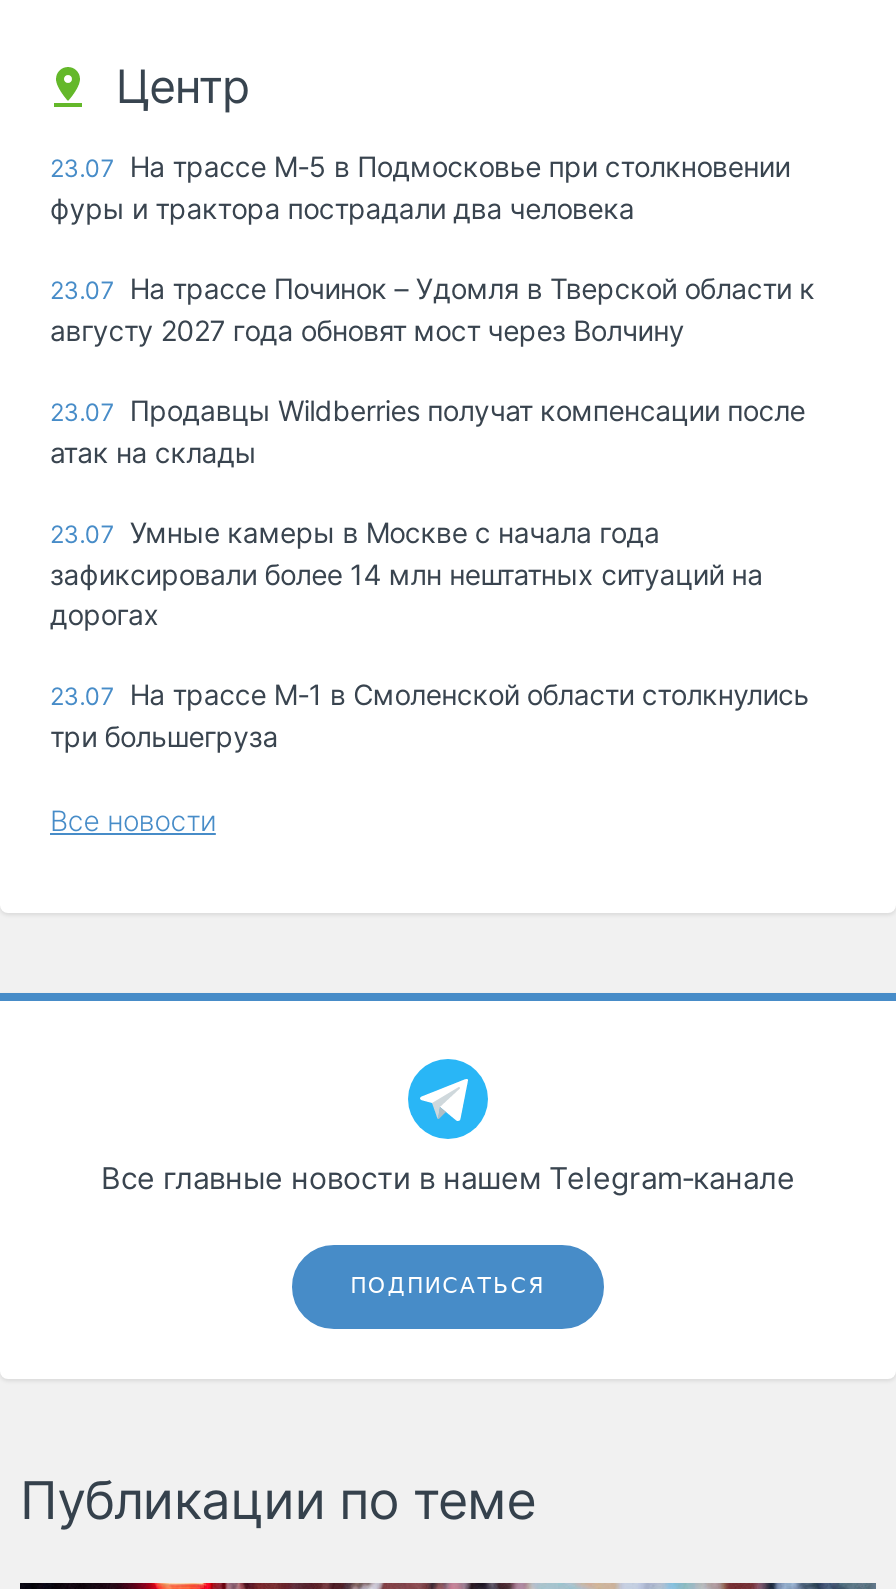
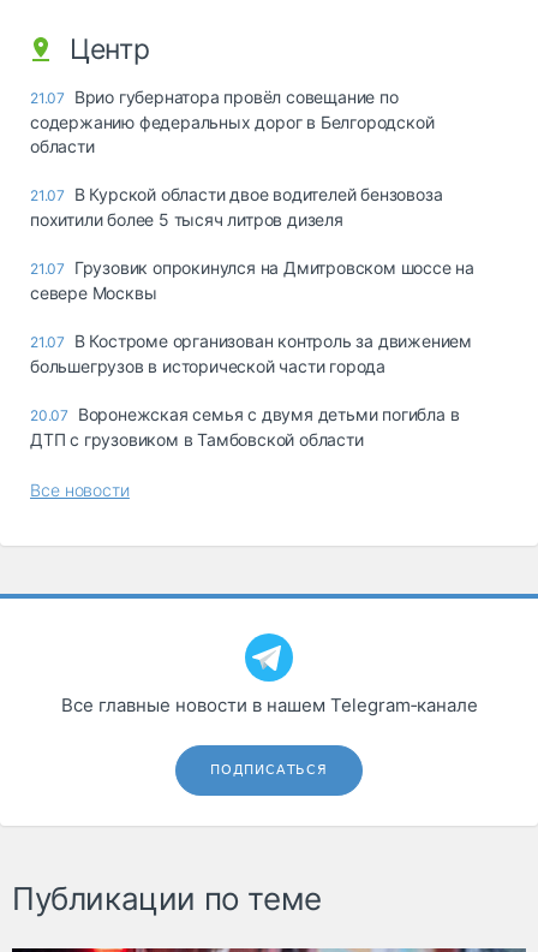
- 23.07 На трассе М-5 в Подмосковье при столкновении
- фуры и трактора пострадали два человека
+ 21.07 Врио губернатора провёл совещание по
+ содержанию федеральных дорог в Белгородской
+ области

- 23.07 На трассе Починок – Удомля в Тверской области к
- августу 2027 года обновят мост через Волчину
+ 21.07 В Курской области двое водителей бензовоза
+ похитили более 5 тысяч литров дизеля

- 23.07 Продавцы Wildberries получат компенсации после
- атак на склады
+ 21.07 Грузовик опрокинулся на Дмитровском шоссе на
+ севере Москвы

- 23.07 Умные камеры в Москве с начала года
- зафиксировали более 14 млн нештатных ситуаций на
- дорогах
+ 21.07 В Костроме организован контроль за движением
+ большегрузов в исторической части города

- 23.07 На трассе М-1 в Смоленской области столкнулись
- три большегруза
+ 20.07 Воронежская семья с двумя детьми погибла в
+ ДТП с грузовиком в Тамбовской области
